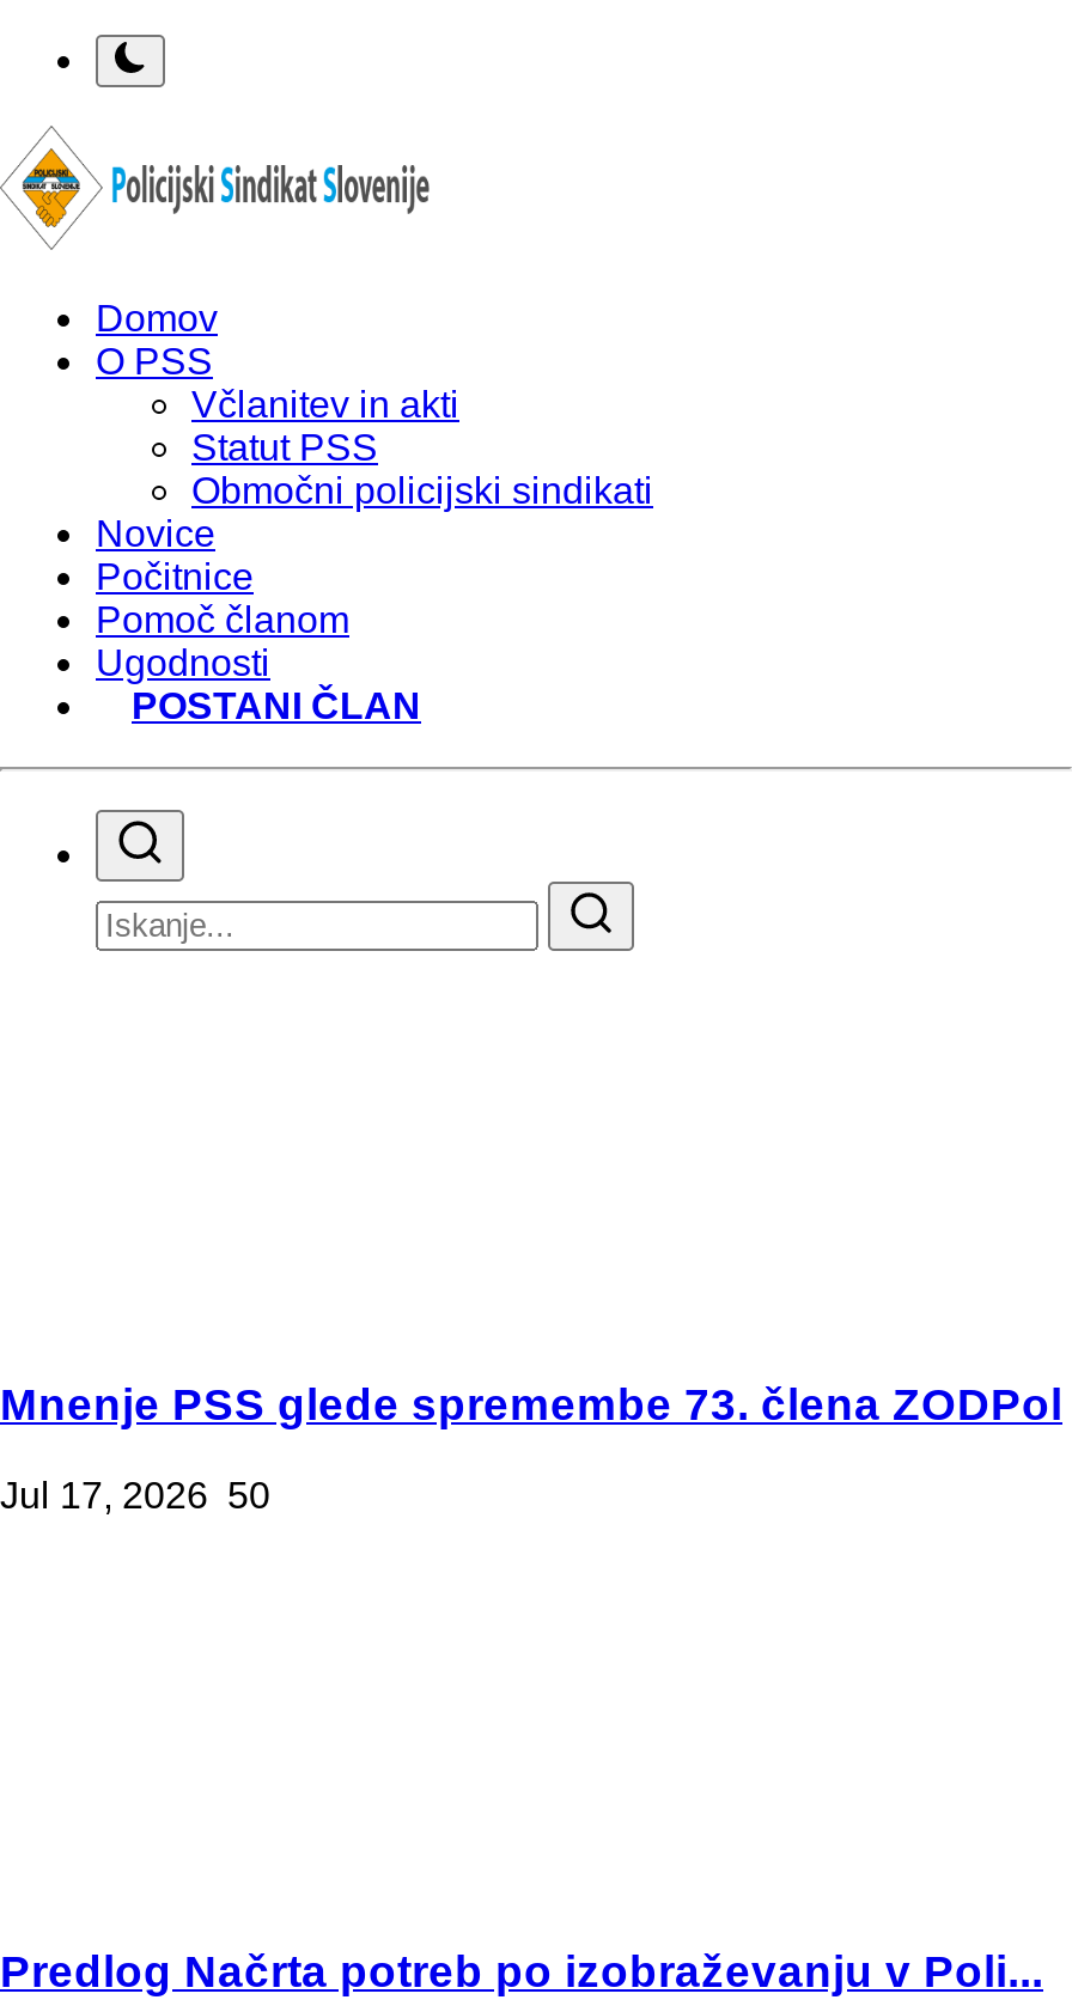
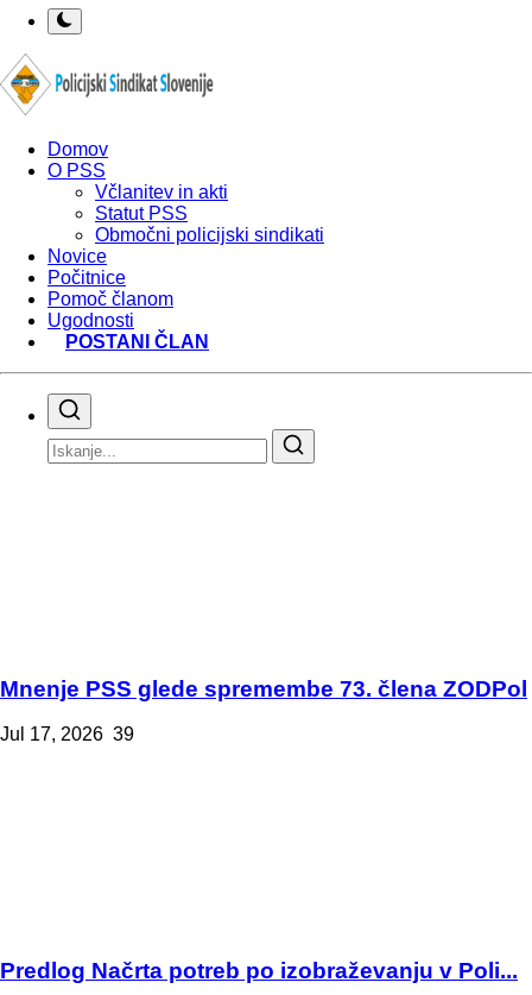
- Jul 17, 2026 50
+ Jul 17, 2026 39
